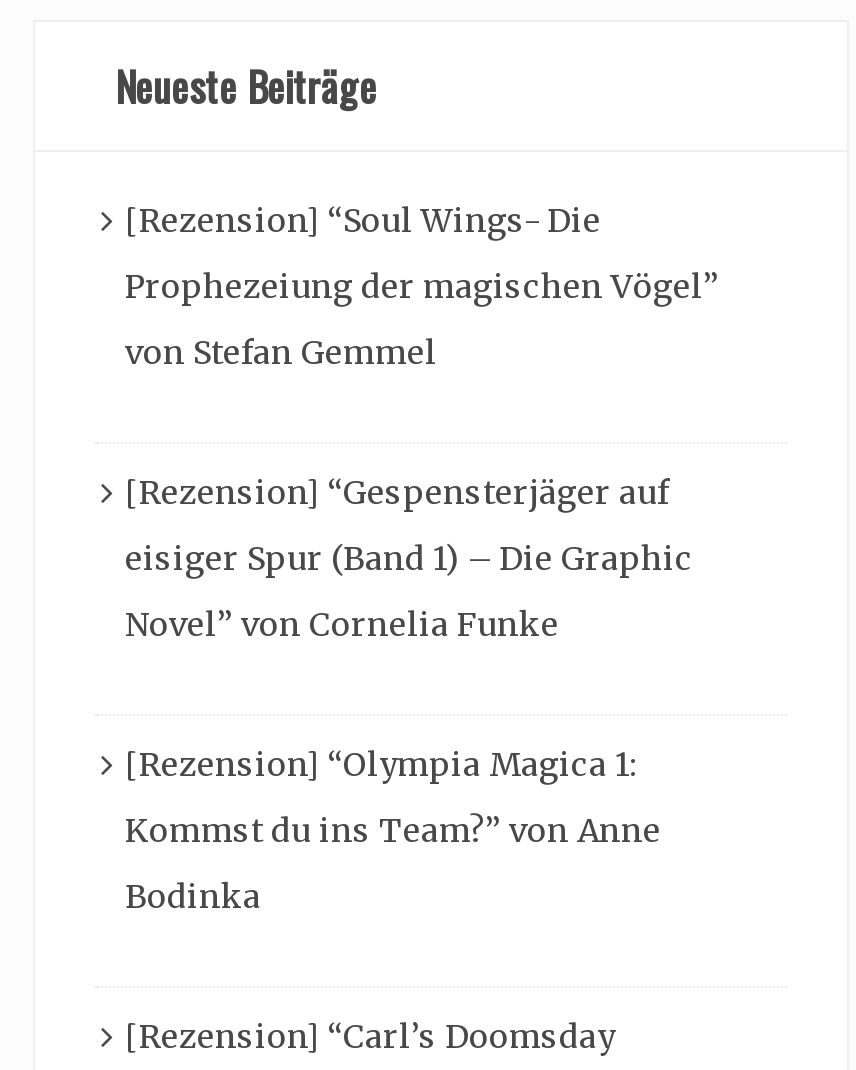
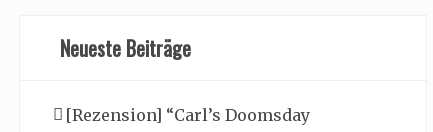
- [Rezension] “Soul Wings- Die
- Prophezeiung der magischen Vögel”
- von Stefan Gemmel
- [Rezension] “Gespensterjäger auf
- eisiger Spur (Band 1) – Die Graphic
- Novel” von Cornelia Funke
- [Rezension] “Olympia Magica 1:
- Kommst du ins Team?” von Anne
- Bodinka
